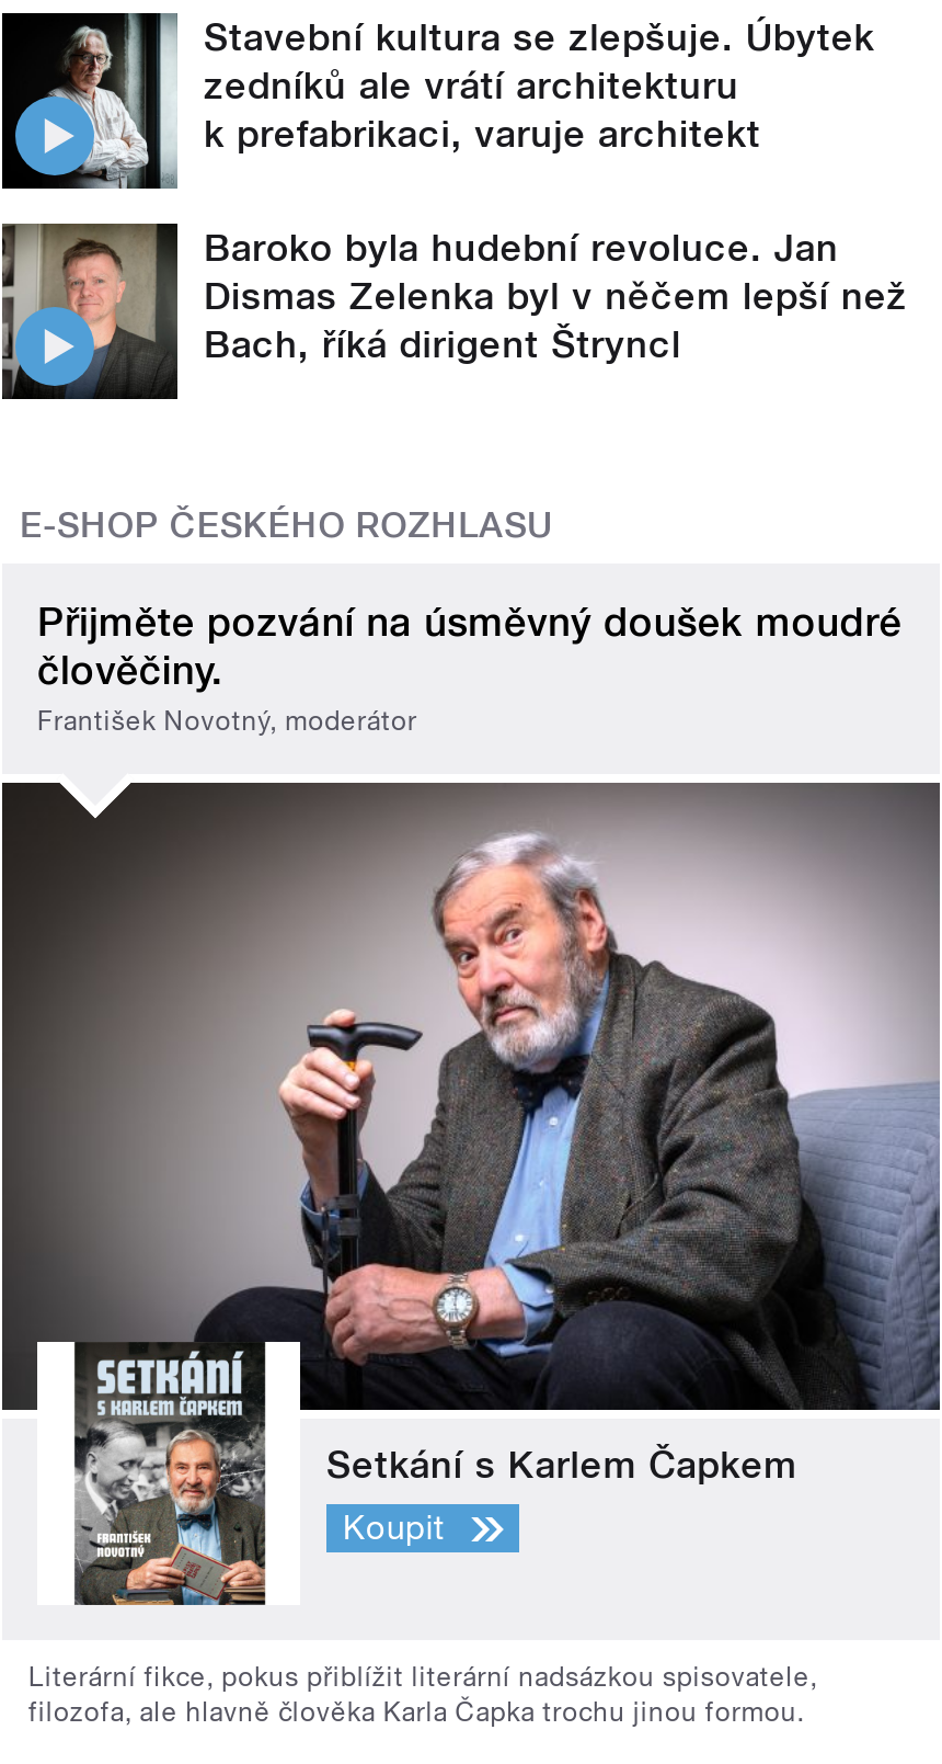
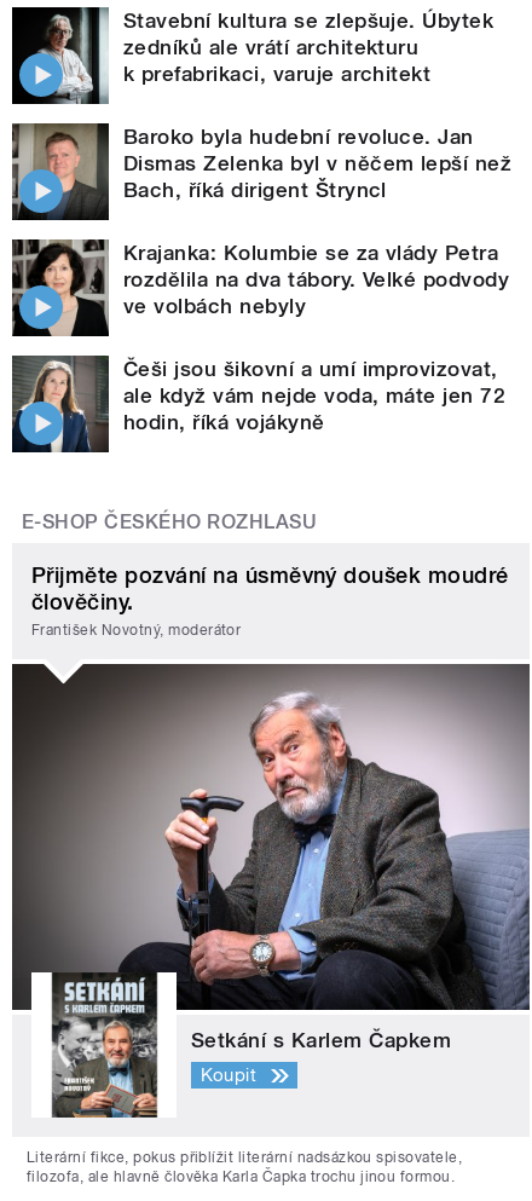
+ [image]
+ Krajanka: Kolumbie se za vlády Petra
+ rozdělila na dva tábory. Velké podvody
+ ve volbách nebyly
+ Češi jsou šikovní a umí improvizovat,
+ ale když vám nejde voda, máte jen 72
+ hodin, říká vojákyně

+ [image]
